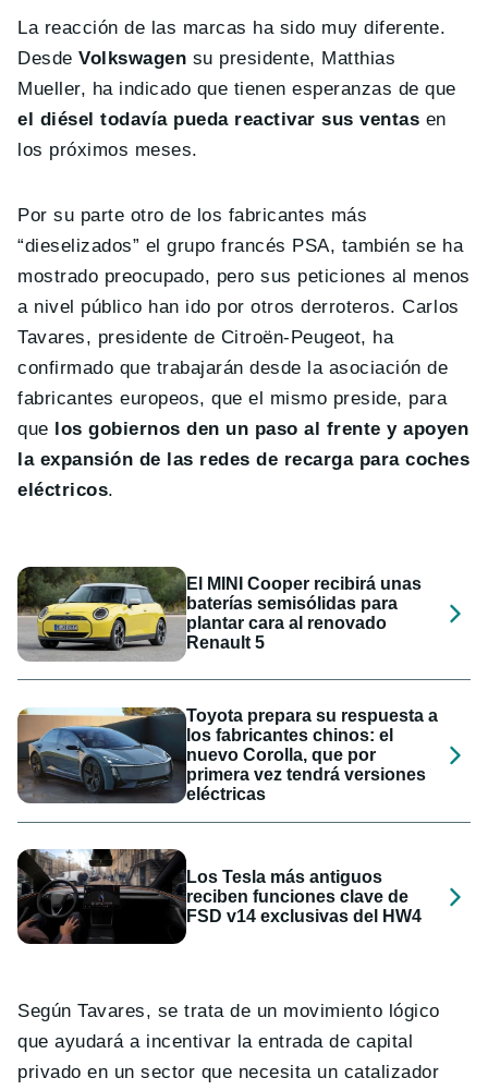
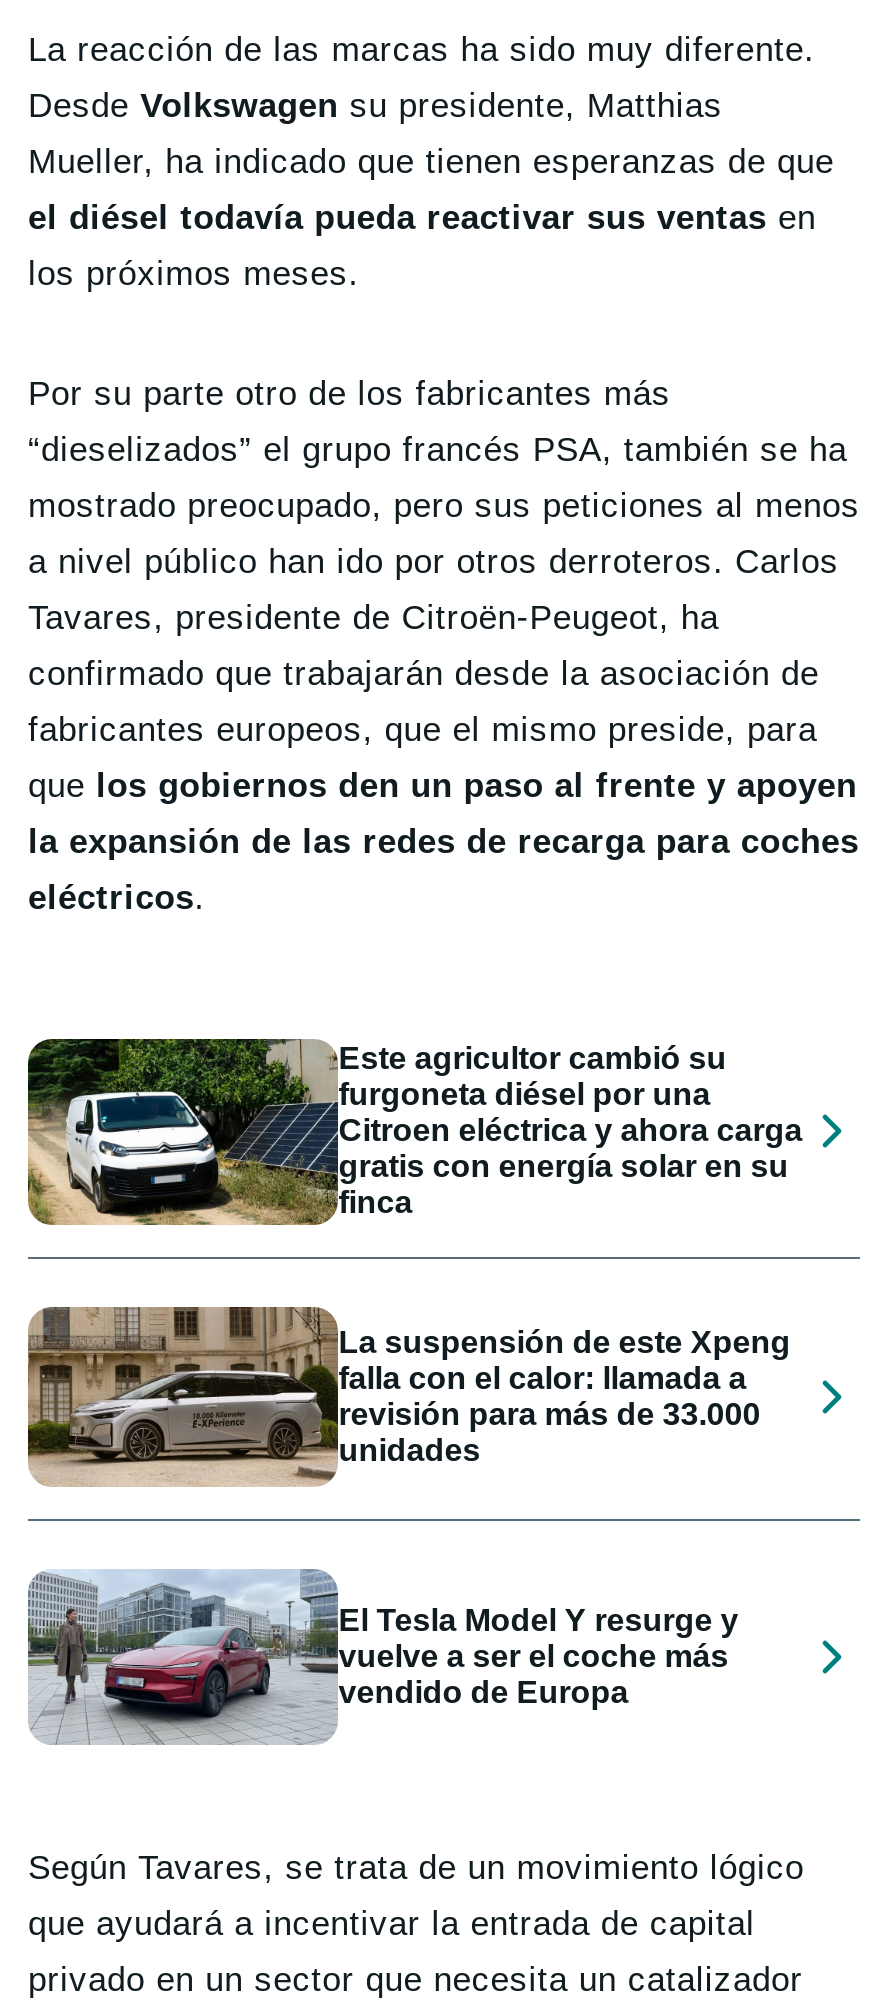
- [image]
- El MINI Cooper recibirá unas
- baterías semisólidas para
- plantar cara al renovado
- Renault 5
+ [image]
+ Este agricultor cambió su
+ furgoneta diésel por una
+ Citroen eléctrica y ahora carga
+ gratis con energía solar en su
+ finca

- [image]
- Toyota prepara su respuesta a
- los fabricantes chinos: el
- nuevo Corolla, que por
- primera vez tendrá versiones
- eléctricas
+ [image]
+ La suspensión de este Xpeng
+ falla con el calor: llamada a
+ revisión para más de 33.000
+ unidades

- [image]
- Los Tesla más antiguos
- reciben funciones clave de
- FSD v14 exclusivas del HW4
+ [image]
+ El Tesla Model Y resurge y
+ vuelve a ser el coche más
+ vendido de Europa
